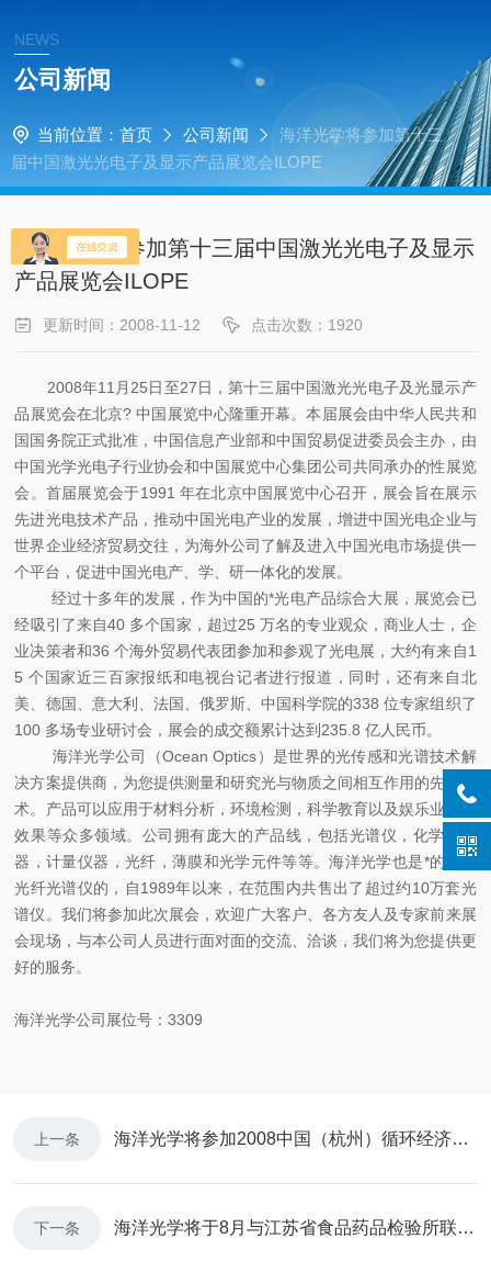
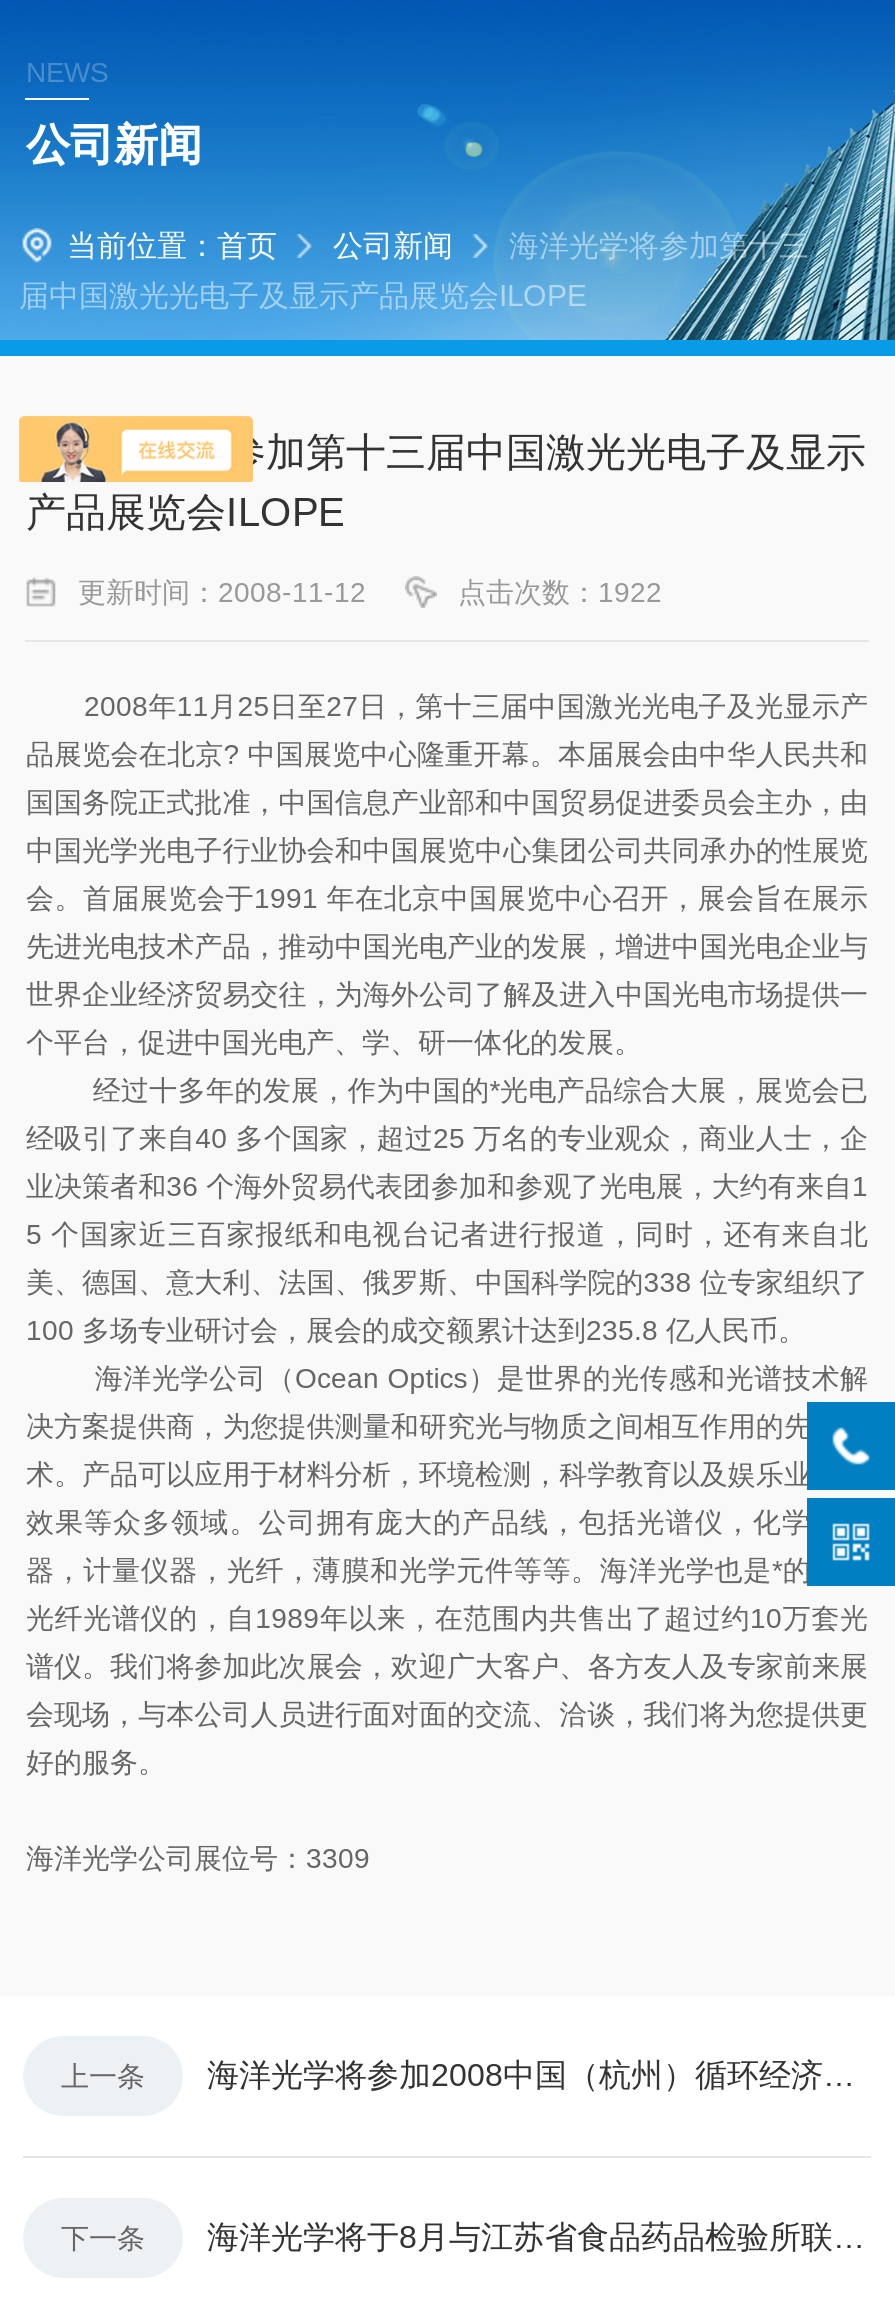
- 点击次数：1920
+ 点击次数：1922
